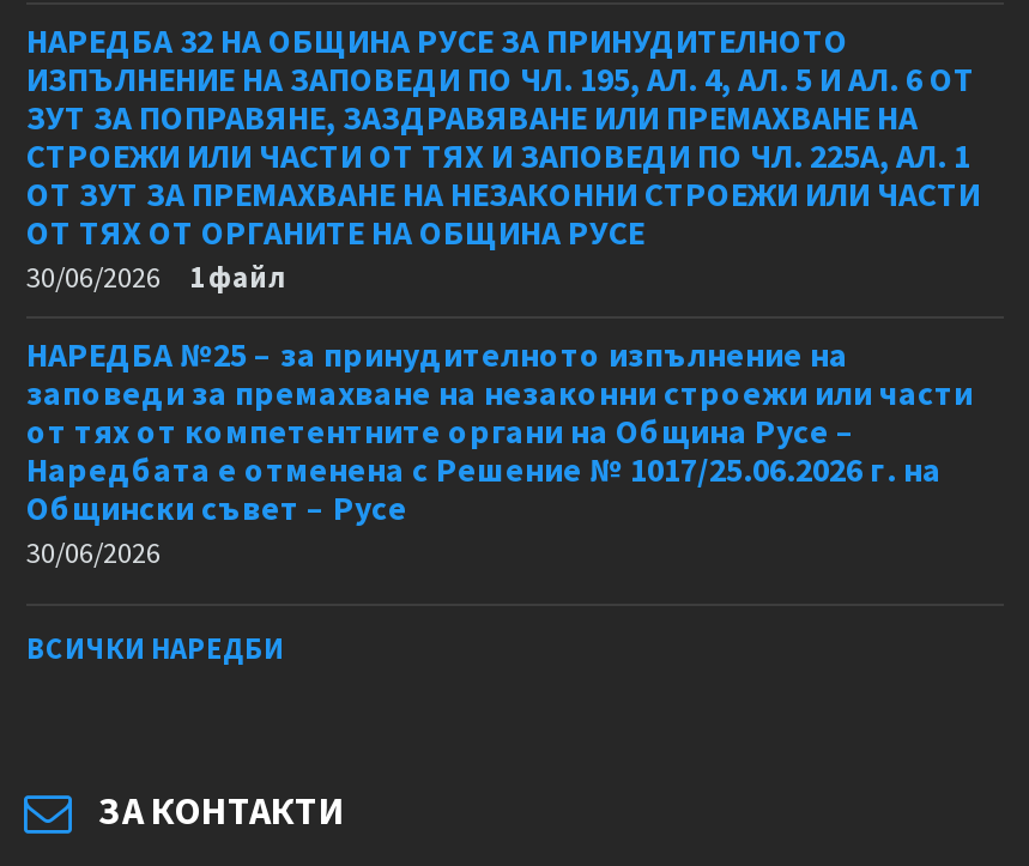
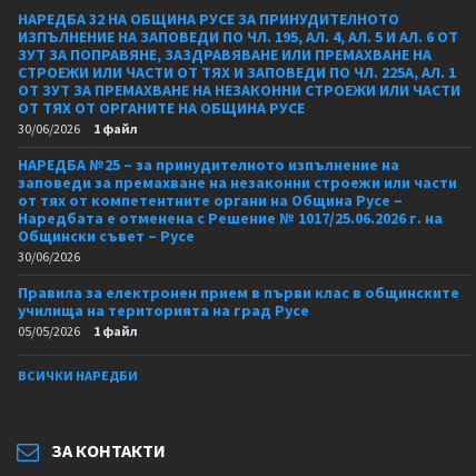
+ Правила за електронен прием в първи клас в общинските
+ училища на територията на град Русе
+ 05/05/2026
+ 1 файл
